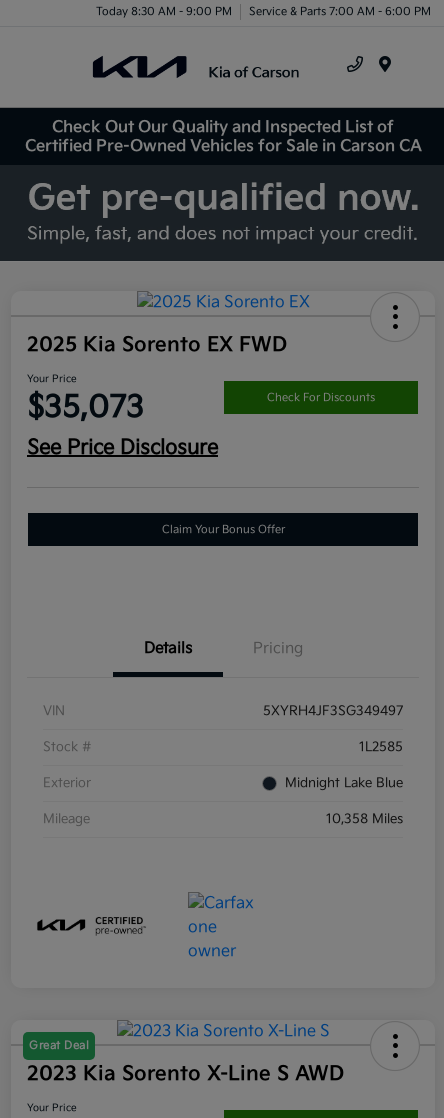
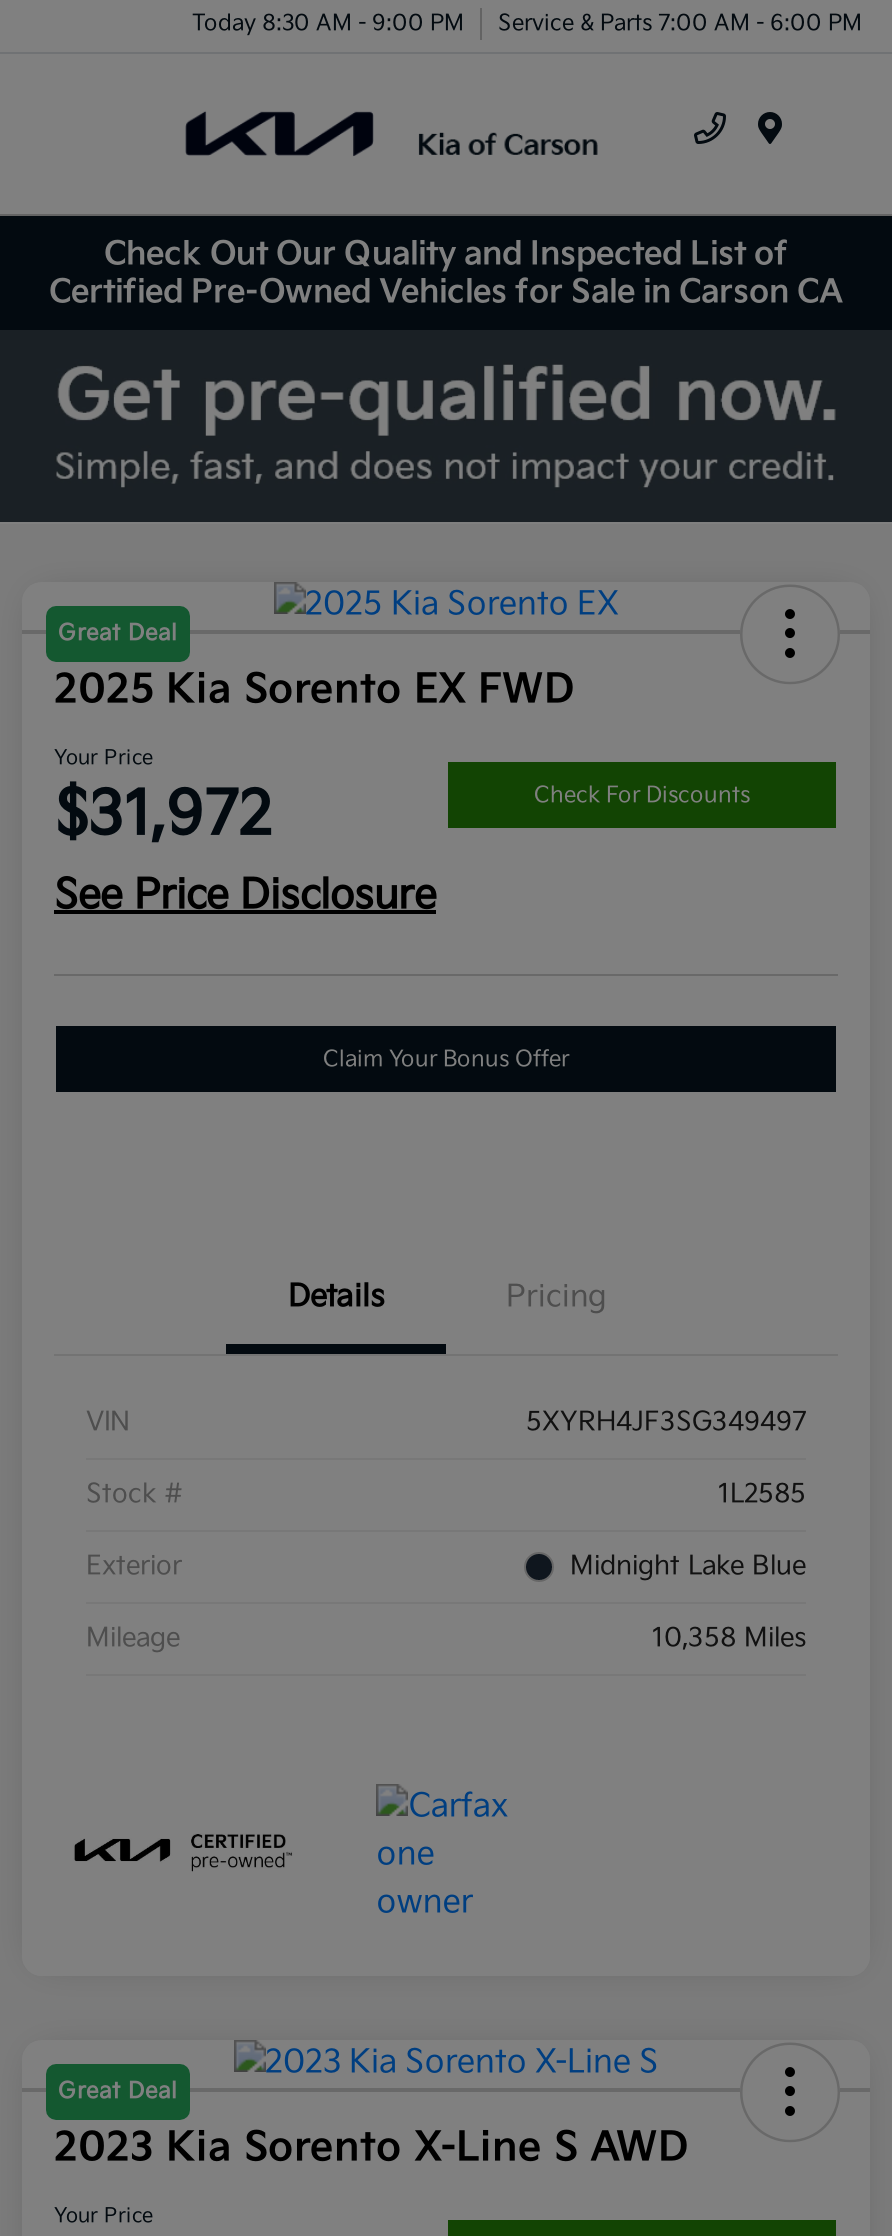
+ Great Deal

- $35,073
+ $31,972
